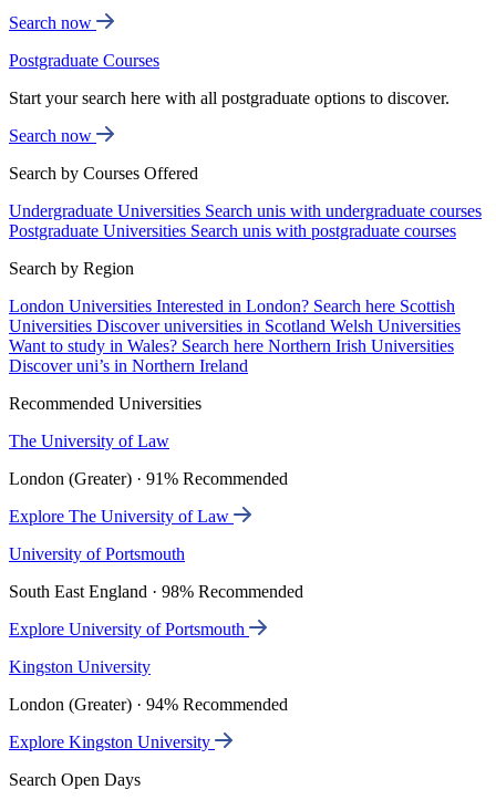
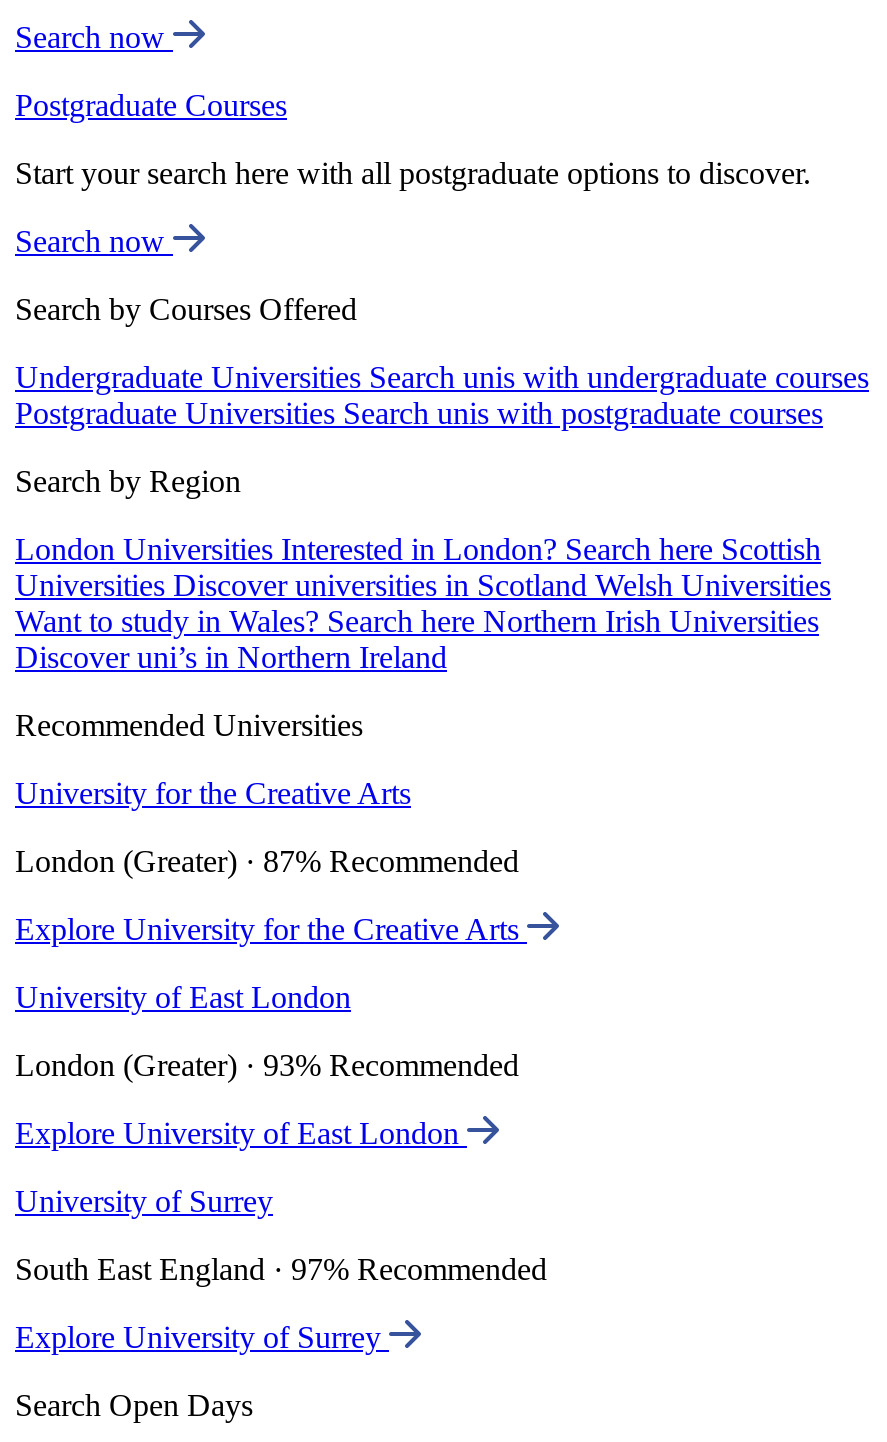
- The University of Law
+ University for the Creative Arts

- London (Greater) · 91% Recommended
+ London (Greater) · 87% Recommended

- Explore The University of Law
+ Explore University for the Creative Arts

- University of Portsmouth
+ University of East London

- South East England · 98% Recommended
+ London (Greater) · 93% Recommended

- Explore University of Portsmouth
+ Explore University of East London

- Kingston University
+ University of Surrey

- London (Greater) · 94% Recommended
+ South East England · 97% Recommended

- Explore Kingston University
+ Explore University of Surrey
